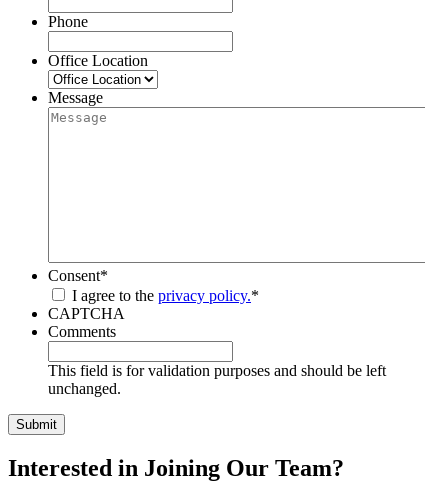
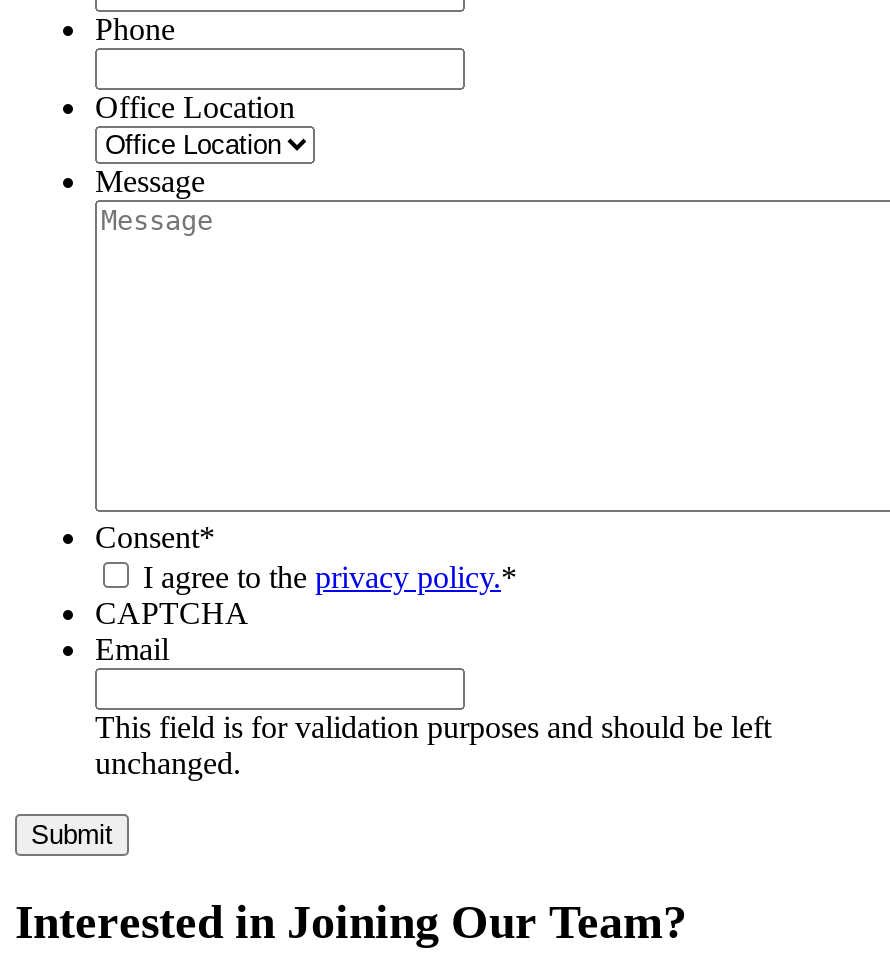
- Comments
+ Email
